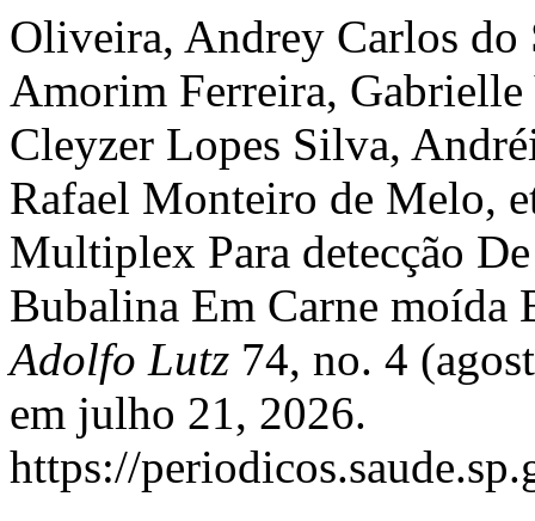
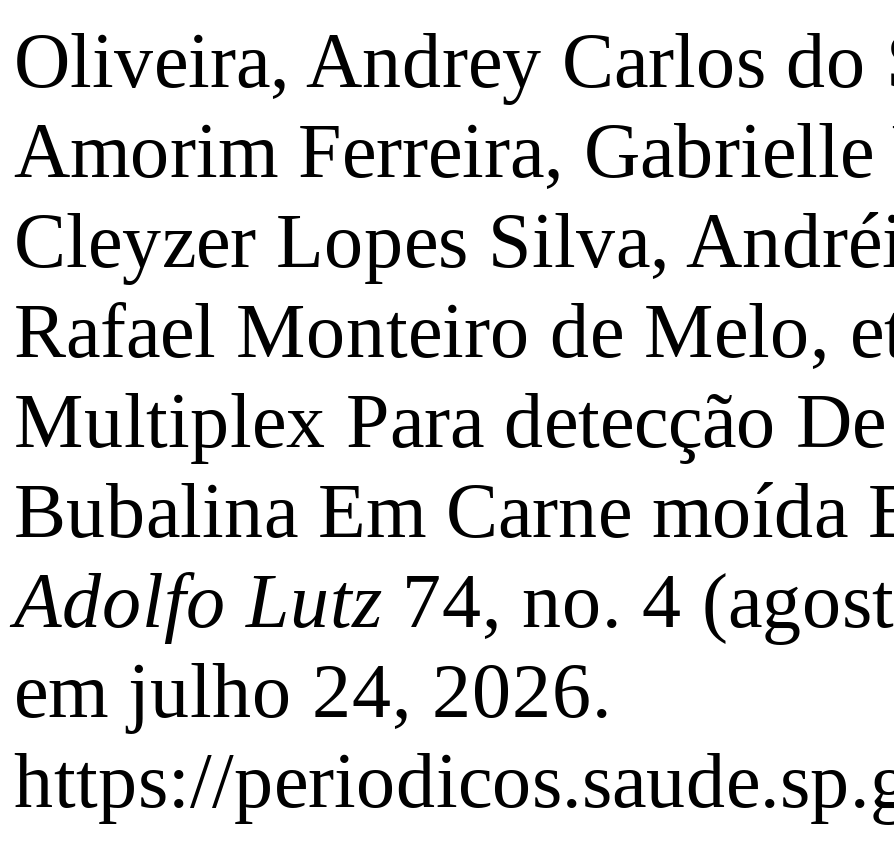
- em julho 21, 2026.
+ em julho 24, 2026.
